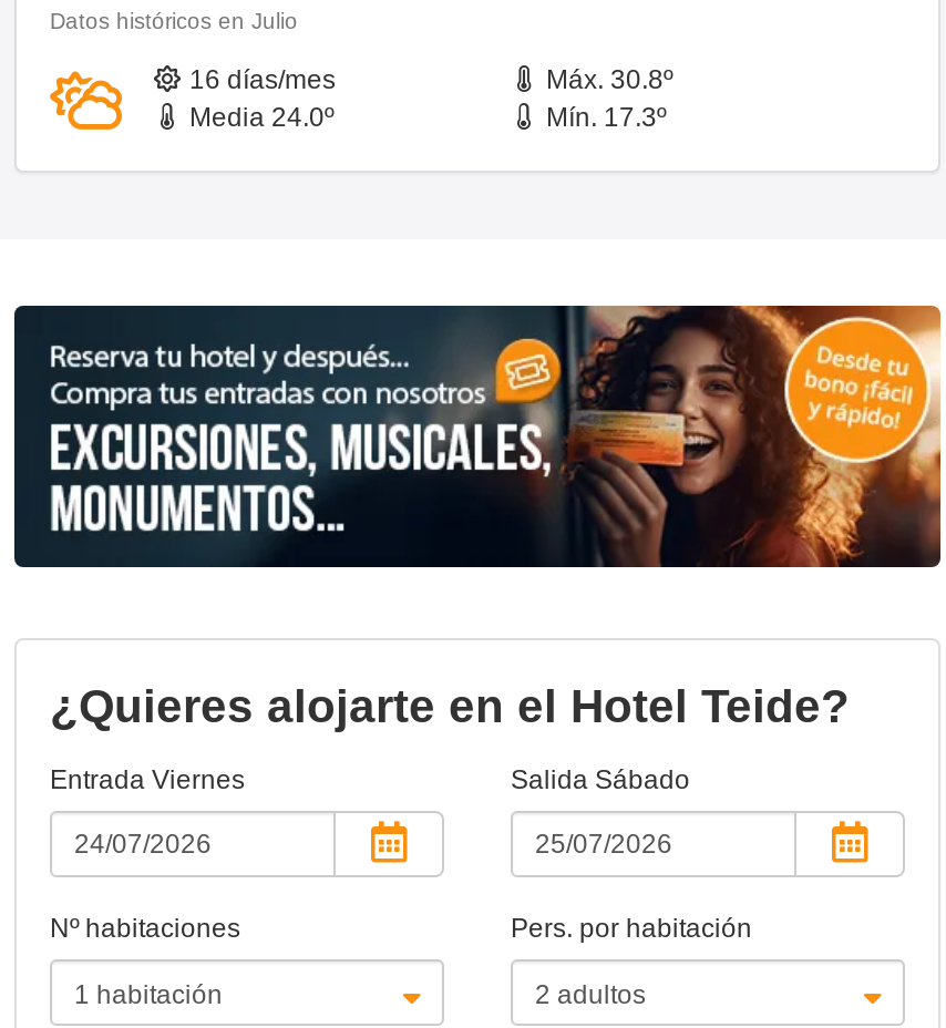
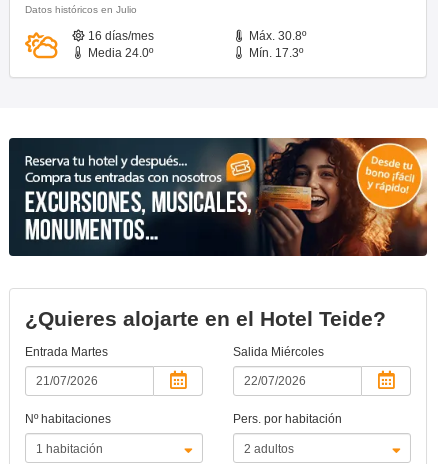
- Entrada Viernes
+ Entrada Martes

- Salida Sábado
+ Salida Miércoles
